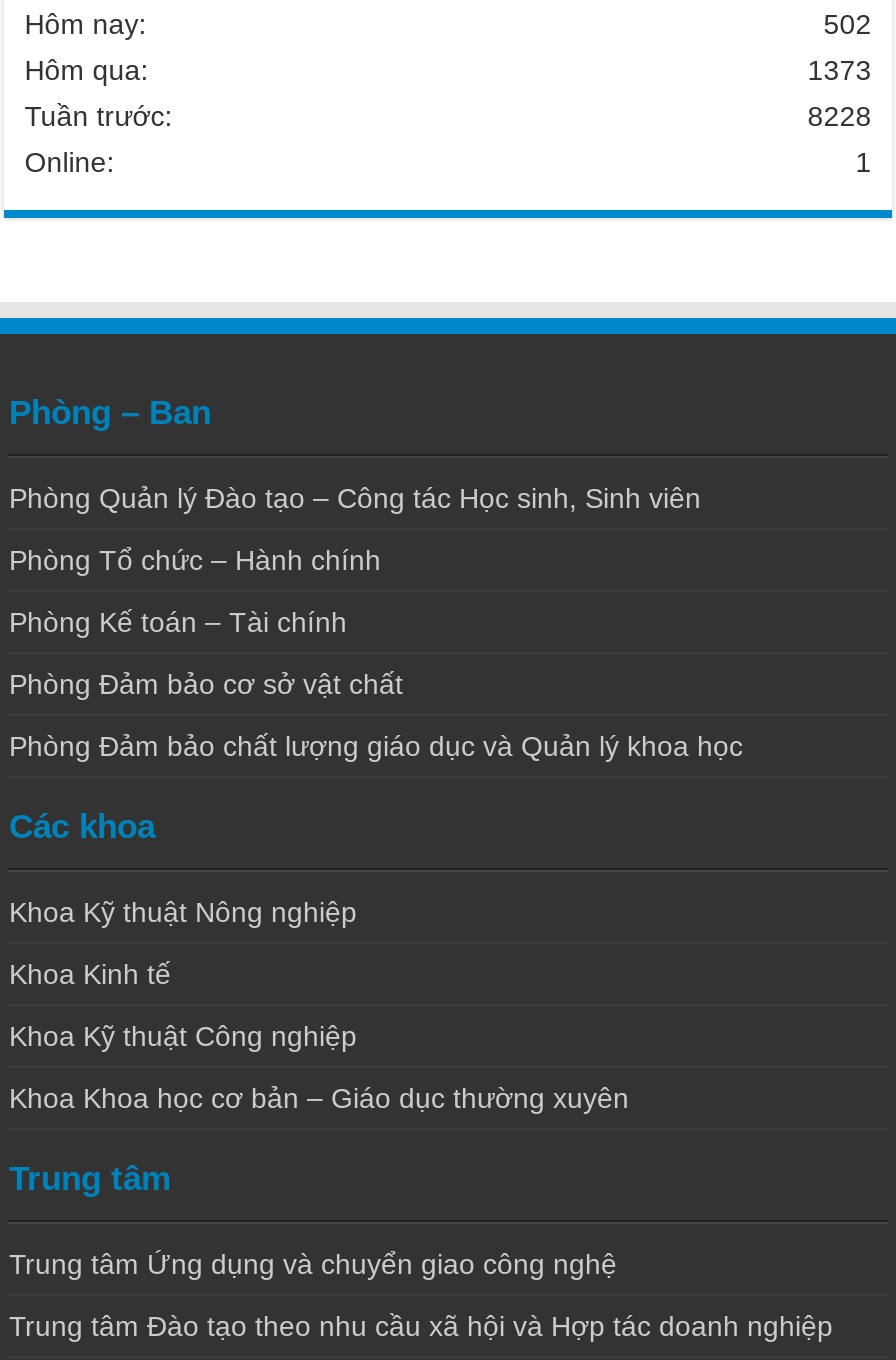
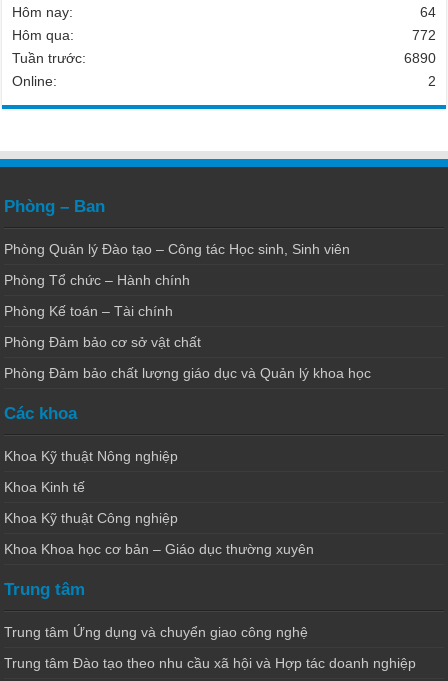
- 502
+ 64

- 1373
+ 772

- 8228
+ 6890

- 1
+ 2
